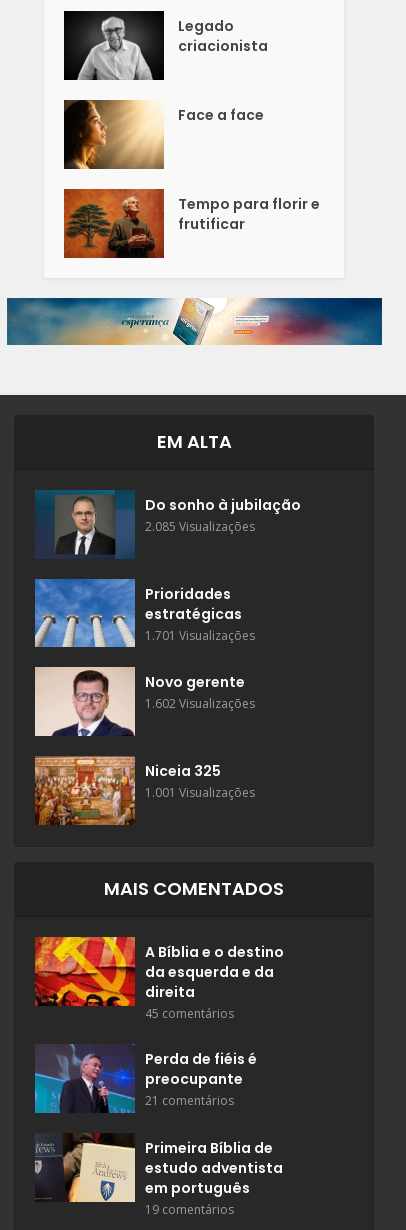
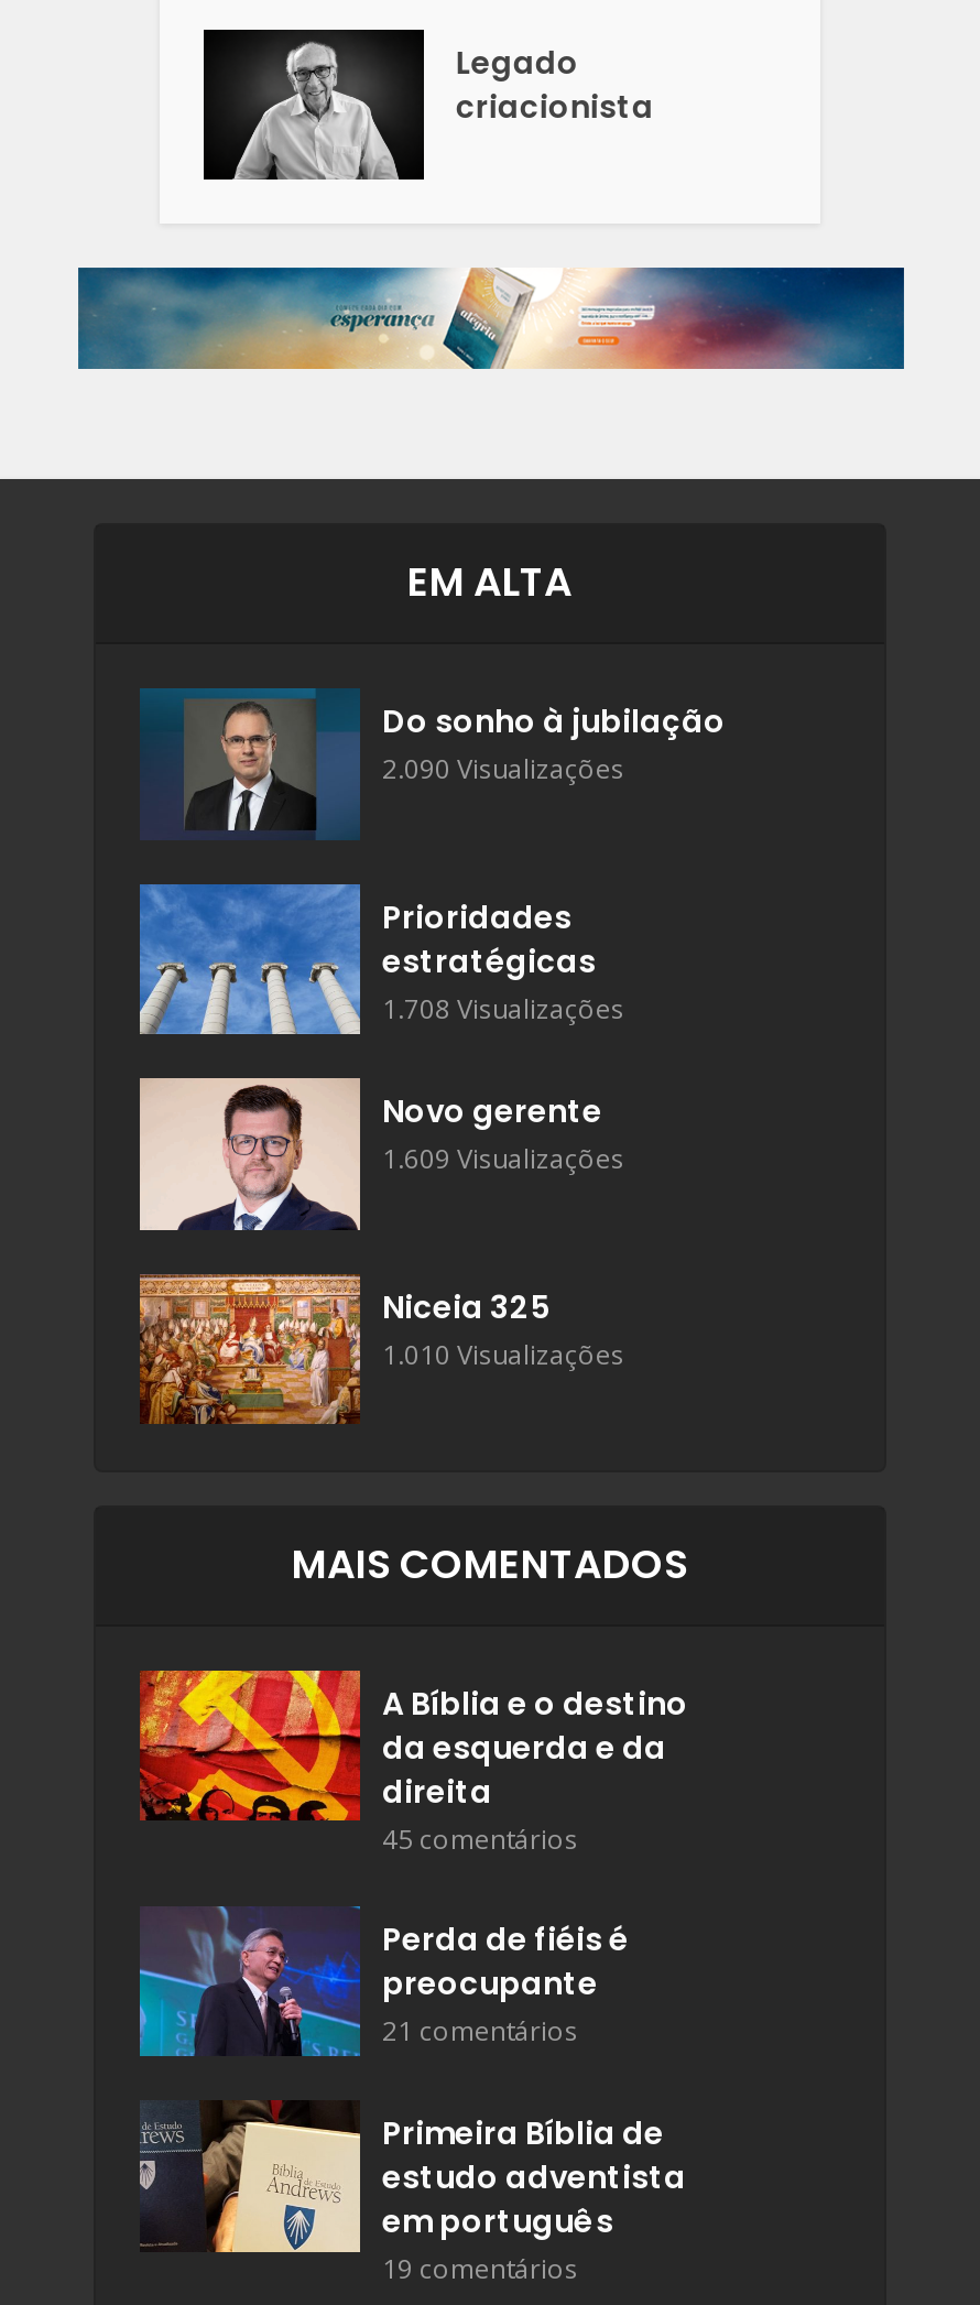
- [image]
- Face a face

- [image]
- Tempo para florir e
- frutificar

- 2.085 Visualizações
+ 2.090 Visualizações

- 1.701 Visualizações
+ 1.708 Visualizações

- 1.602 Visualizações
+ 1.609 Visualizações

- 1.001 Visualizações
+ 1.010 Visualizações
